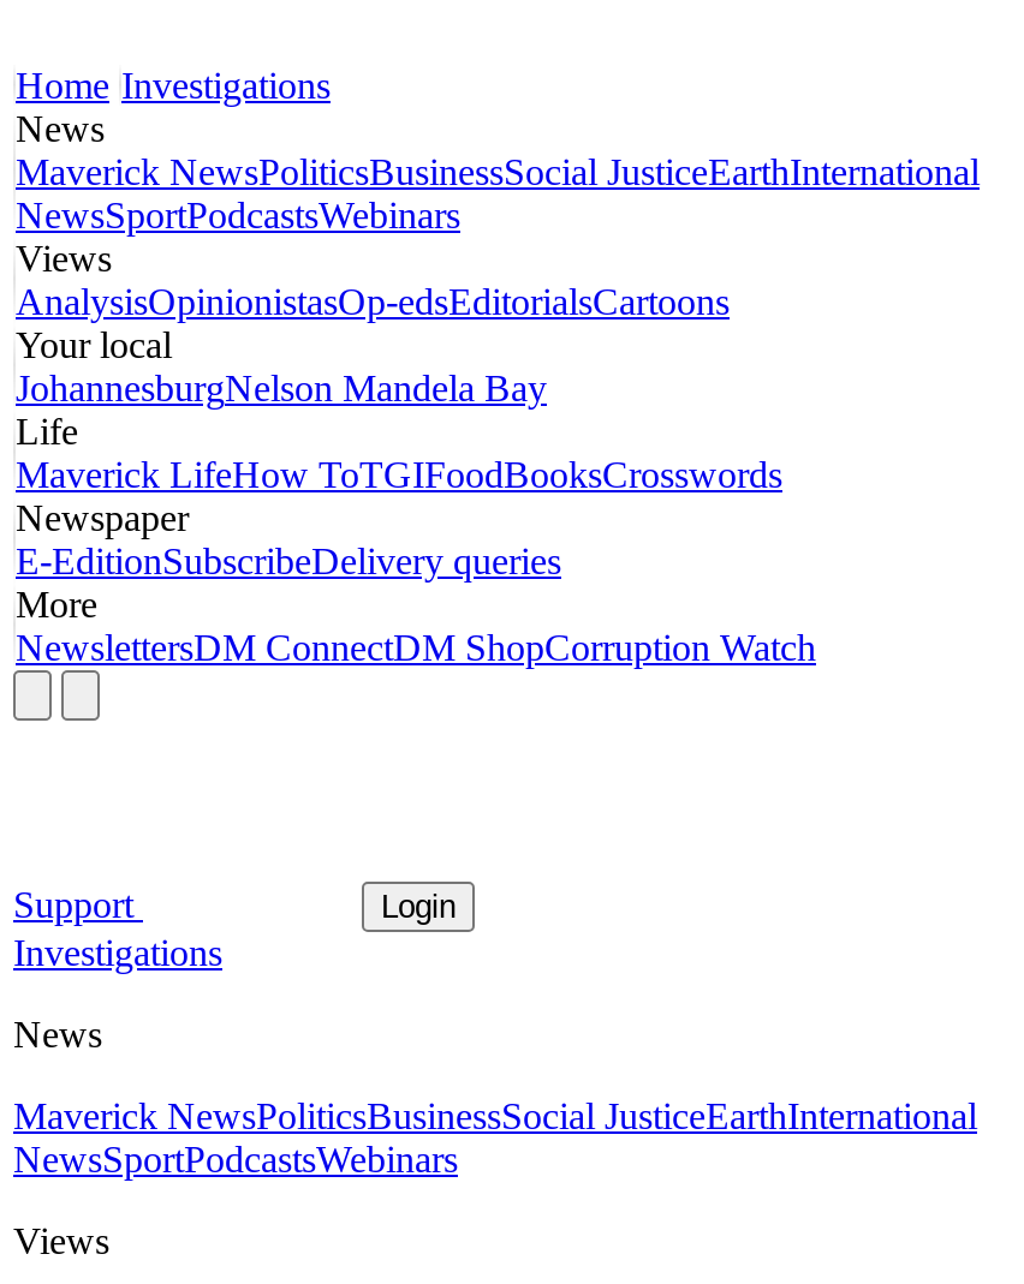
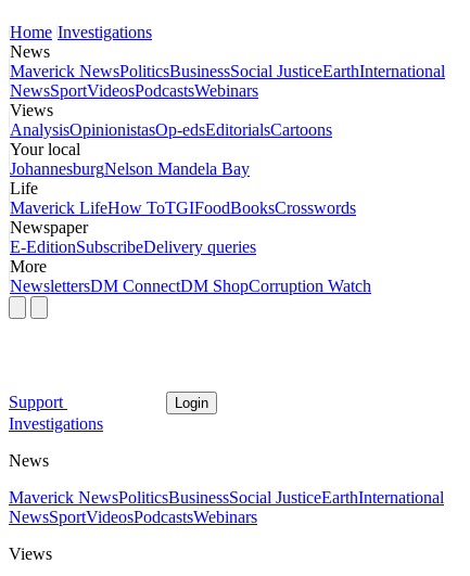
- NewsSportPodcastsWebinars
+ NewsSportVideosPodcastsWebinars

- NewsSportPodcastsWebinars
+ NewsSportVideosPodcastsWebinars
